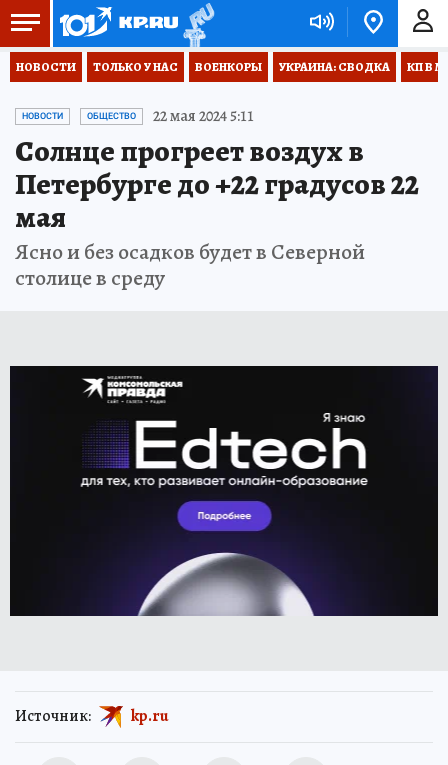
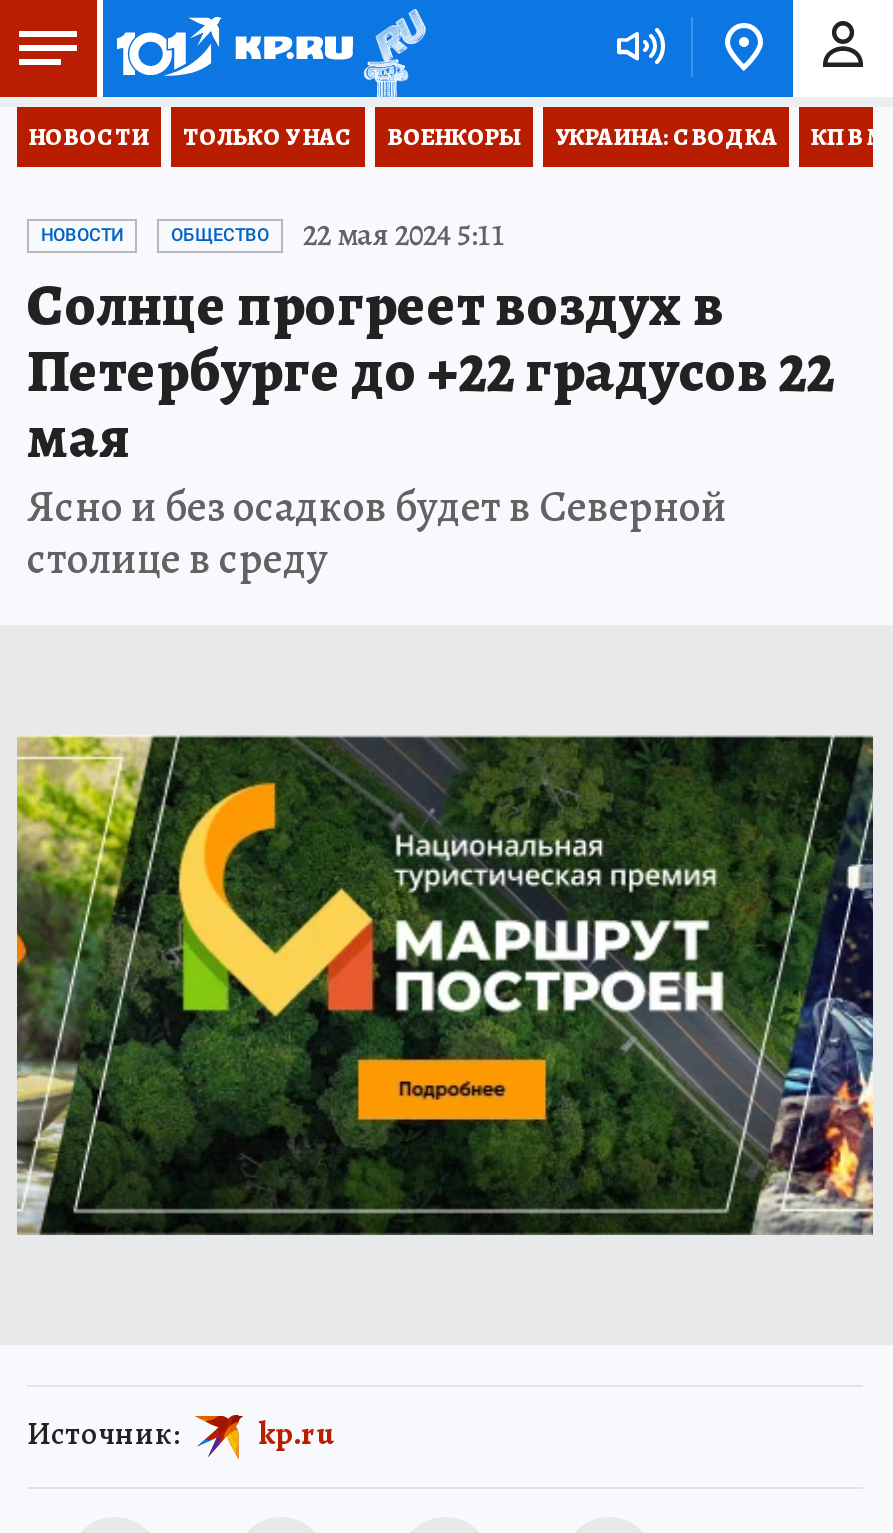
- [image]
+ [image]
